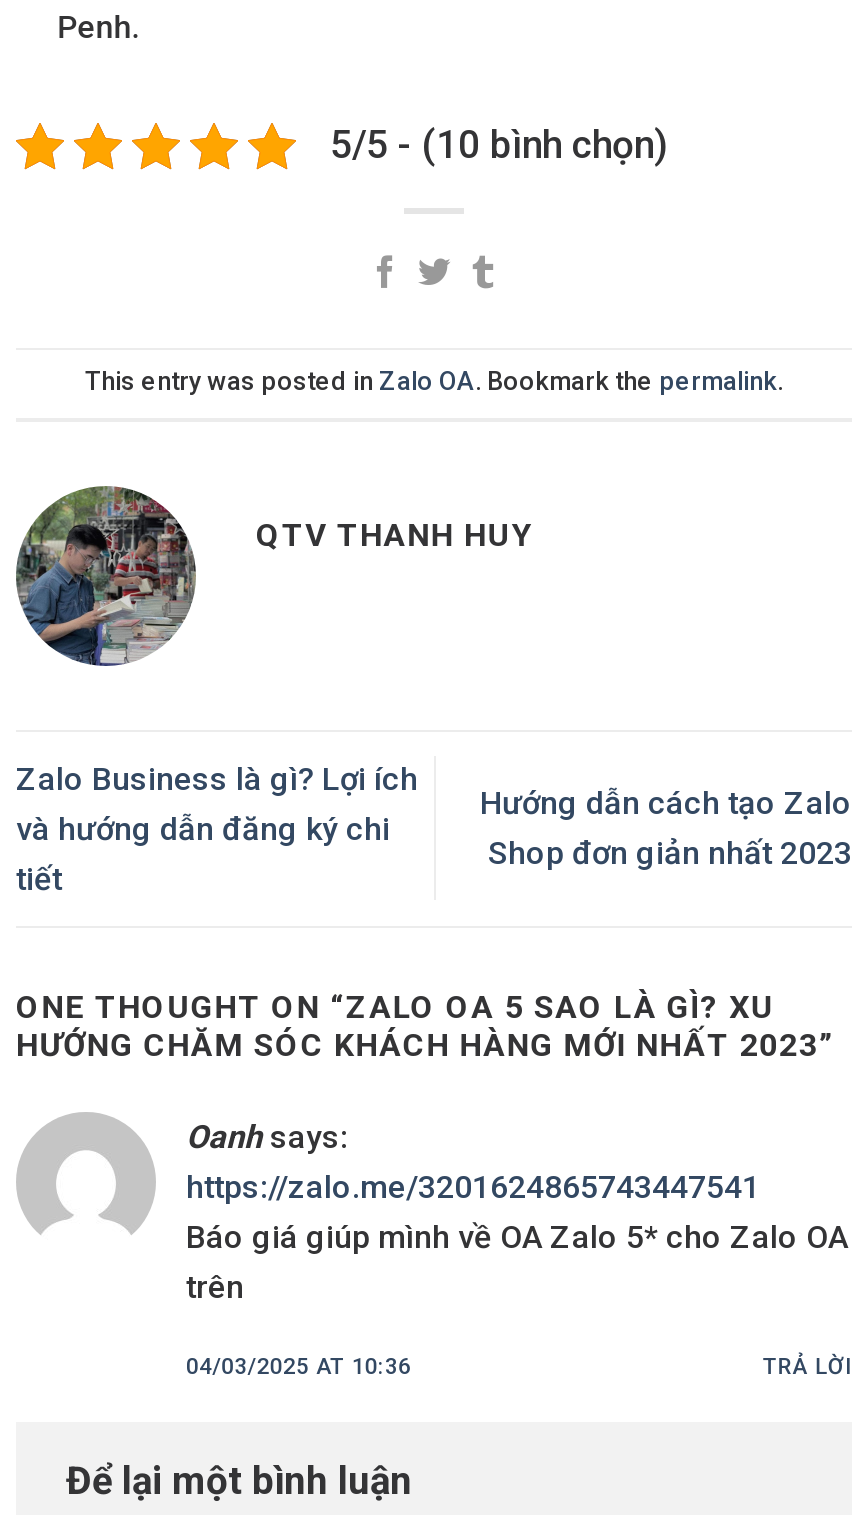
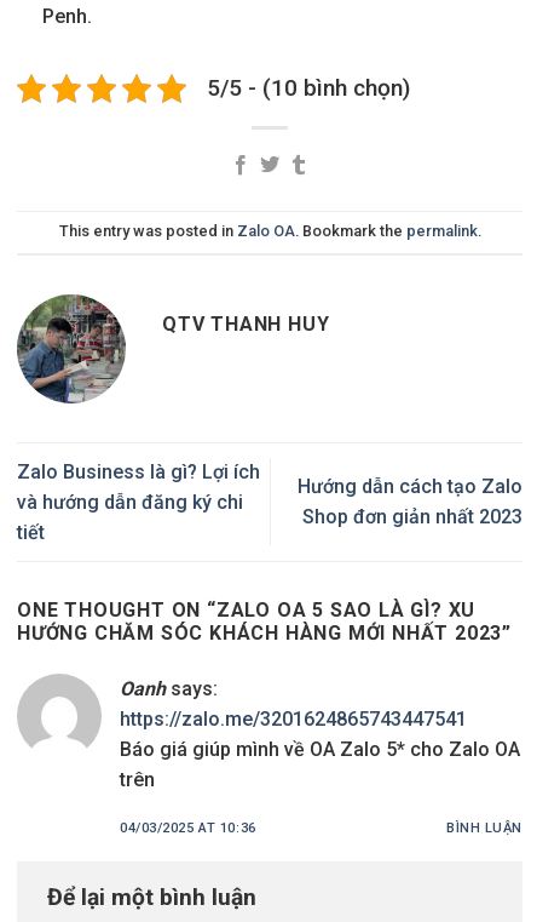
- TRẢ LỜI
+ BÌNH LUẬN
